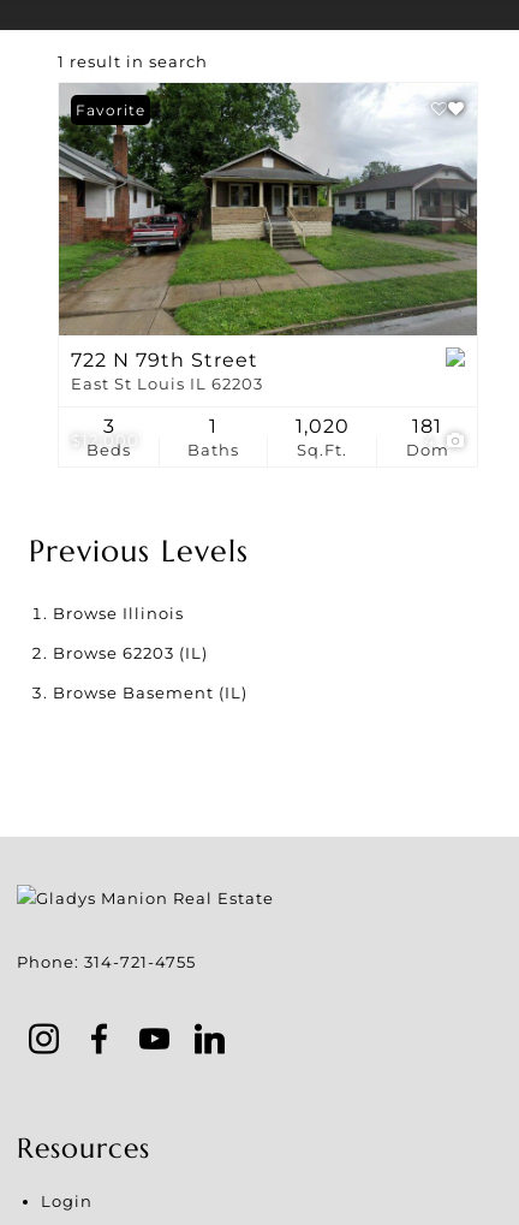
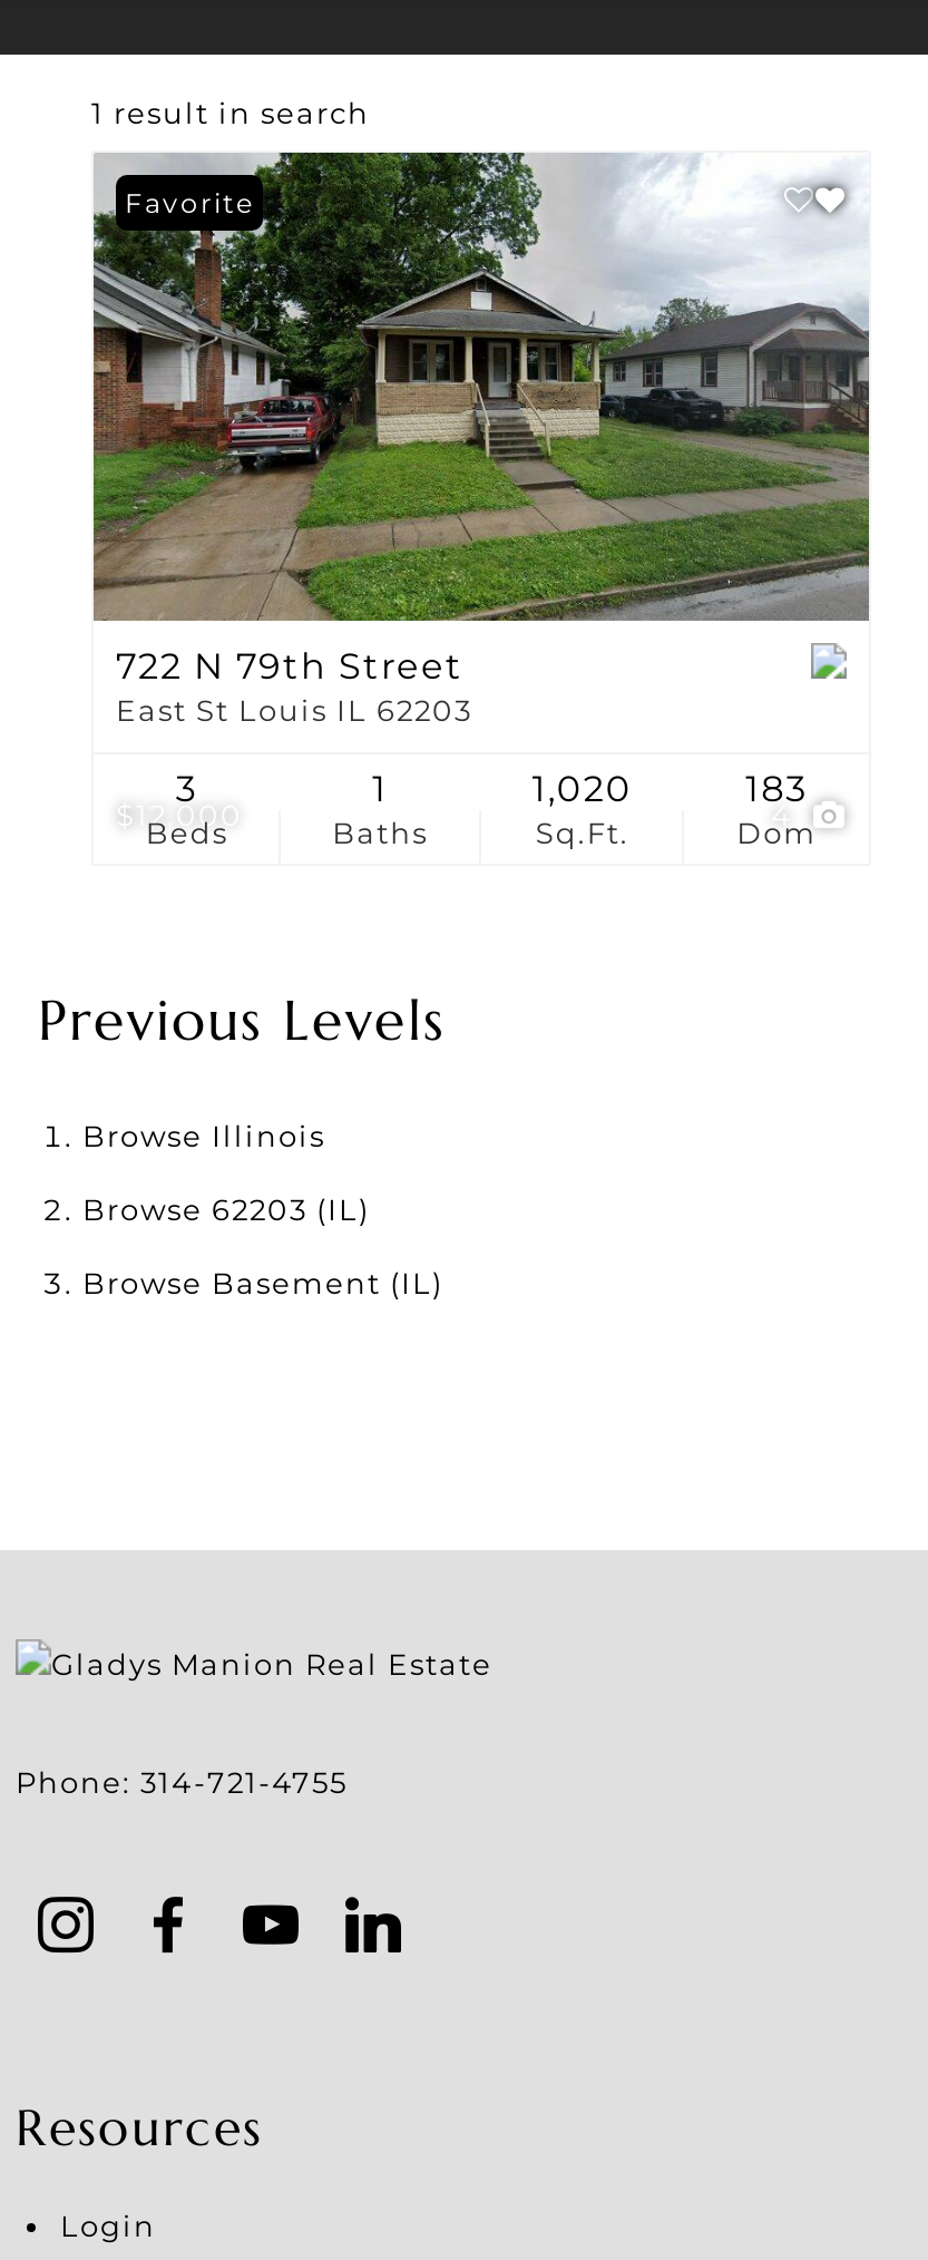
- 181
+ 183
